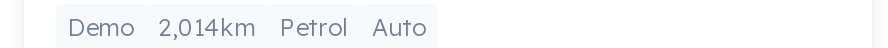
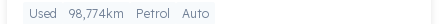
- Demo
- 2,014km
+ Used
+ 98,774km
